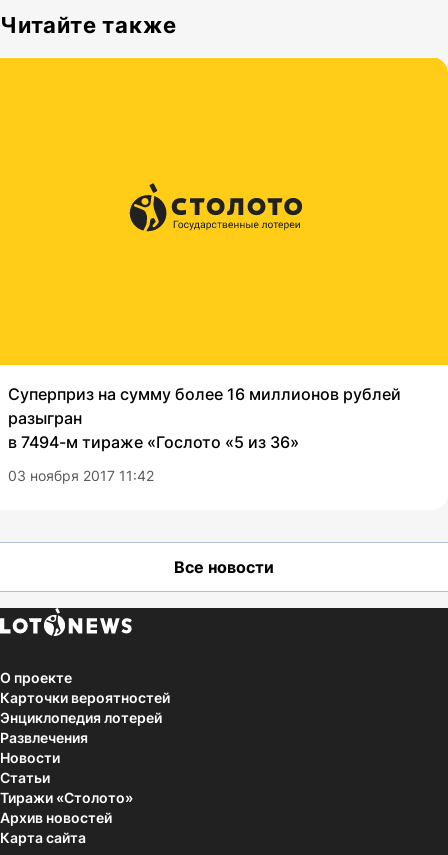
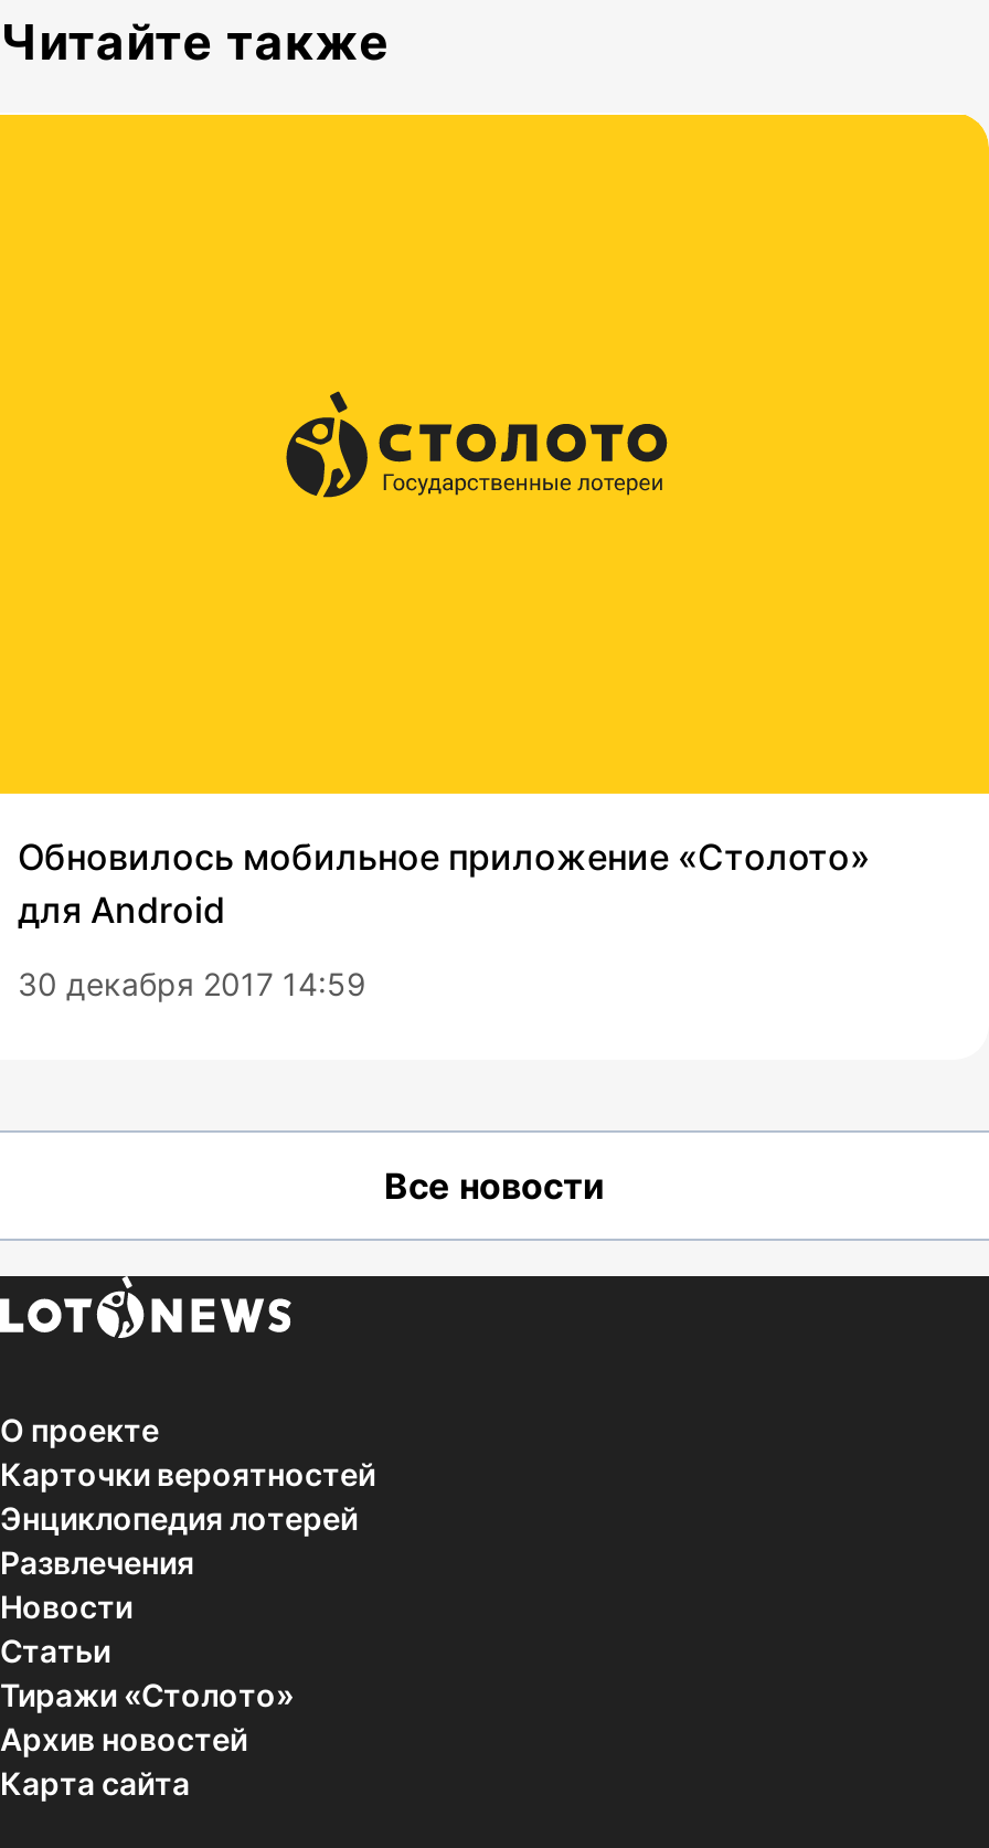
- Суперприз на сумму более 16 миллионов рублей
- разыгран
- в 7494-м тираже «Гослото «5 из 36»
+ Обновилось мобильное приложение «Столото»
+ для Android

- 03 ноября 2017 11:42
+ 30 декабря 2017 14:59
